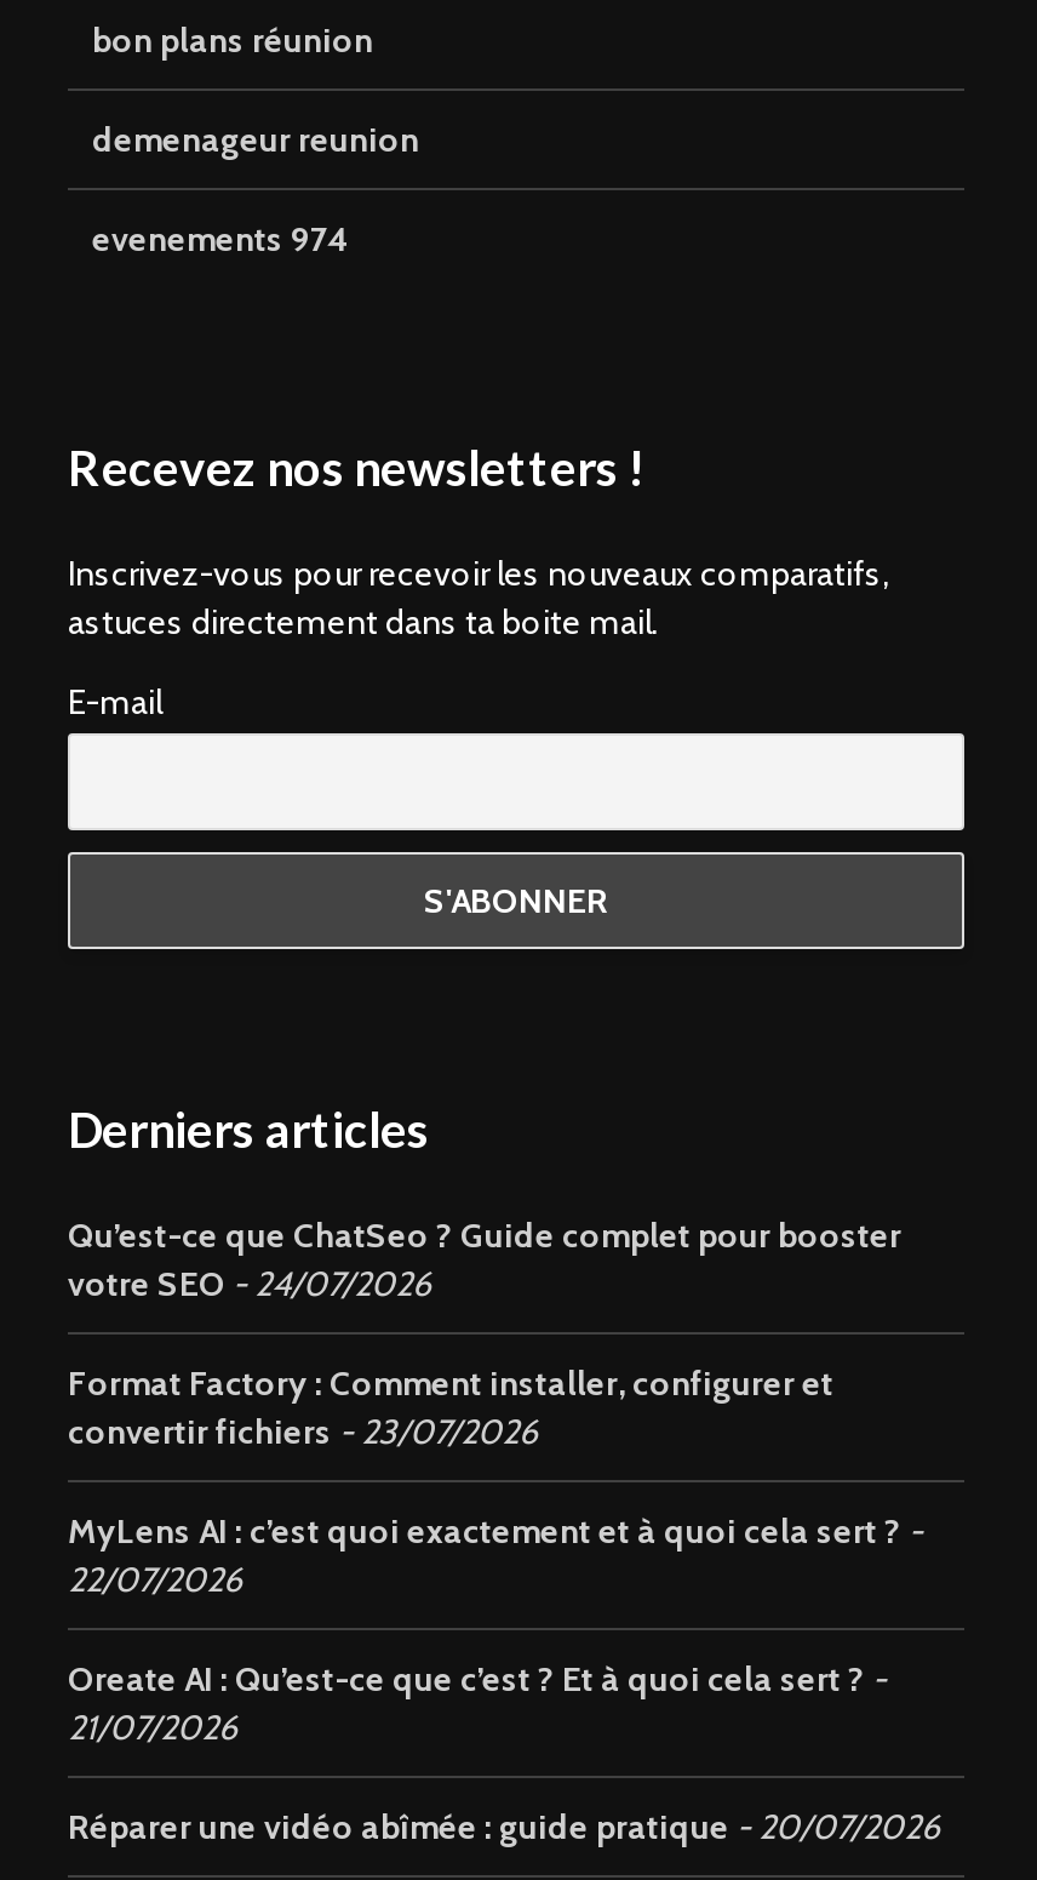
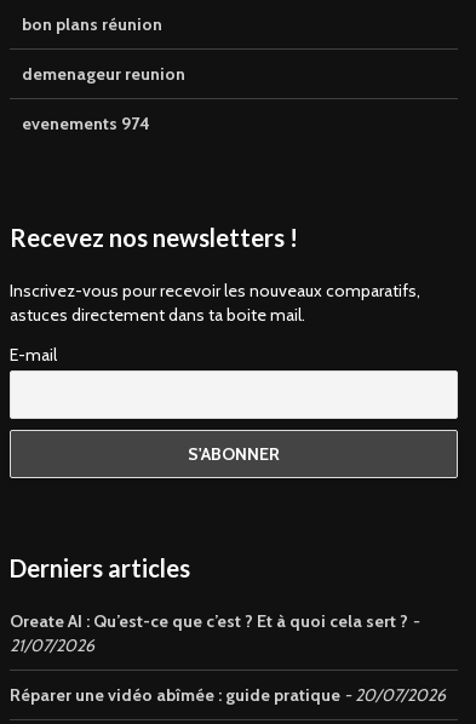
- Qu’est-ce que ChatSeo ? Guide complet pour booster
- votre SEO
- 24/07/2026
- Format Factory : Comment installer, configurer et
- convertir fichiers
- 23/07/2026
- MyLens AI : c’est quoi exactement et à quoi cela sert ?
- 22/07/2026
